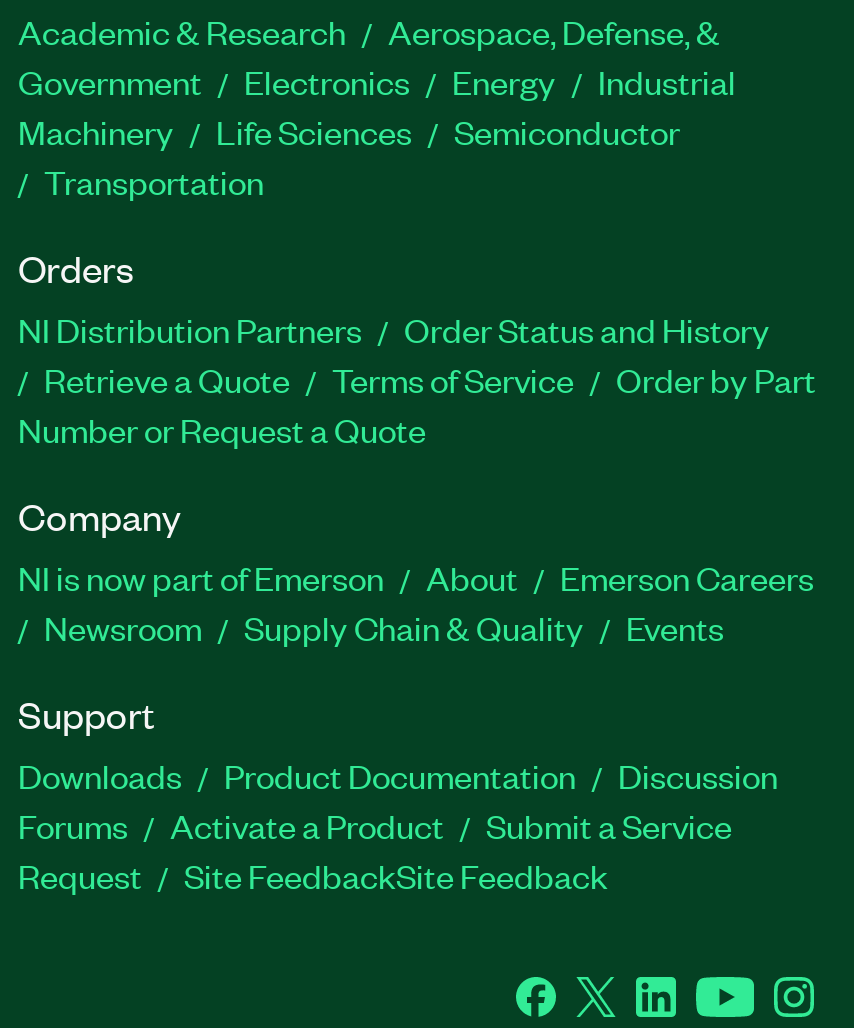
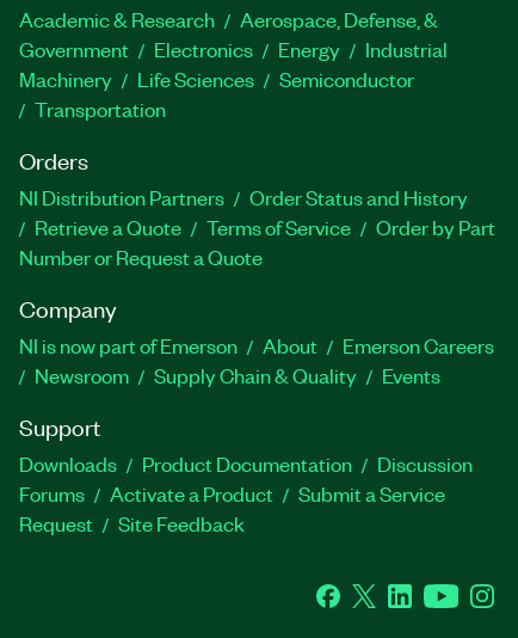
- Site FeedbackSite Feedback
+ Site Feedback
